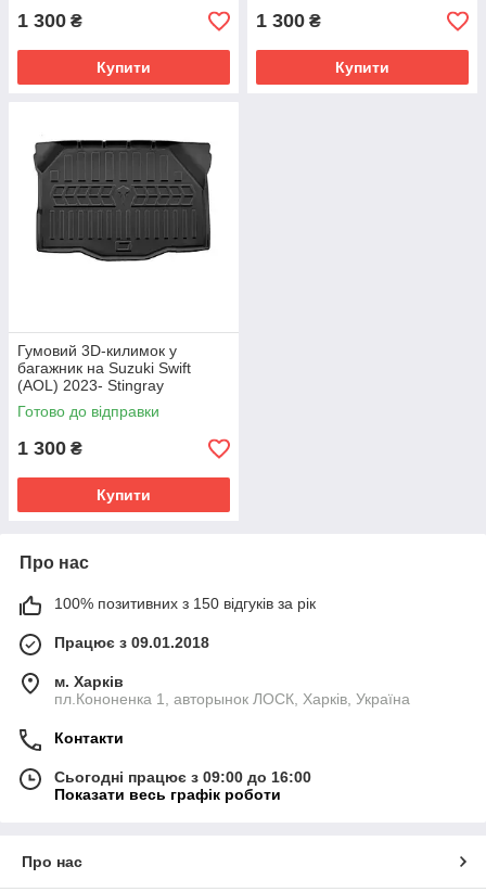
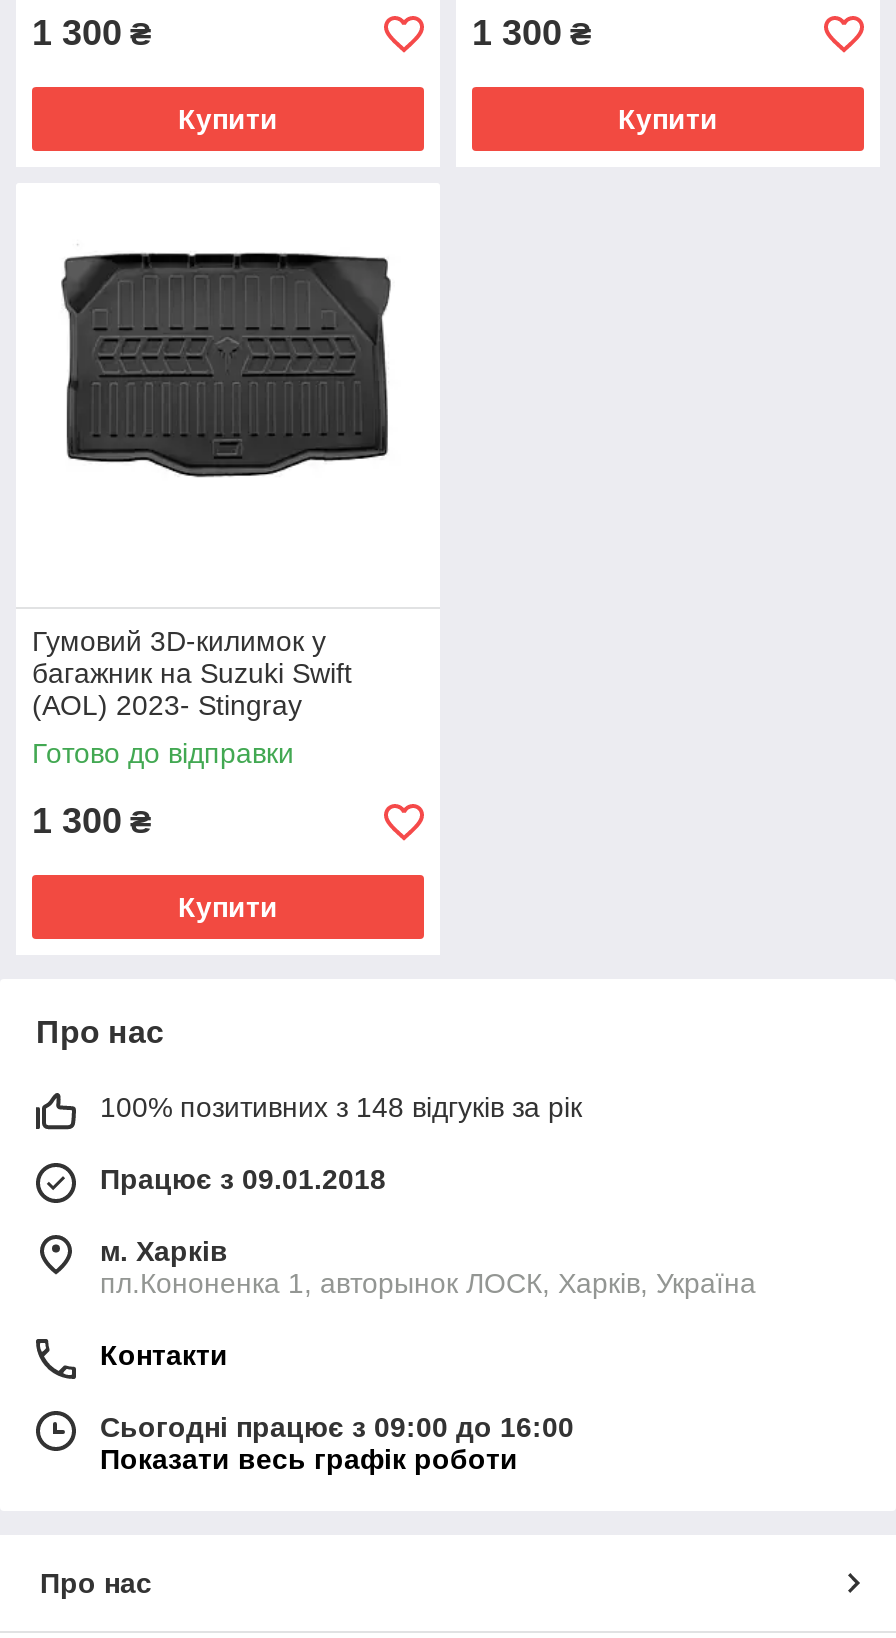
- 100% позитивних з 150 відгуків за рік
+ 100% позитивних з 148 відгуків за рік
